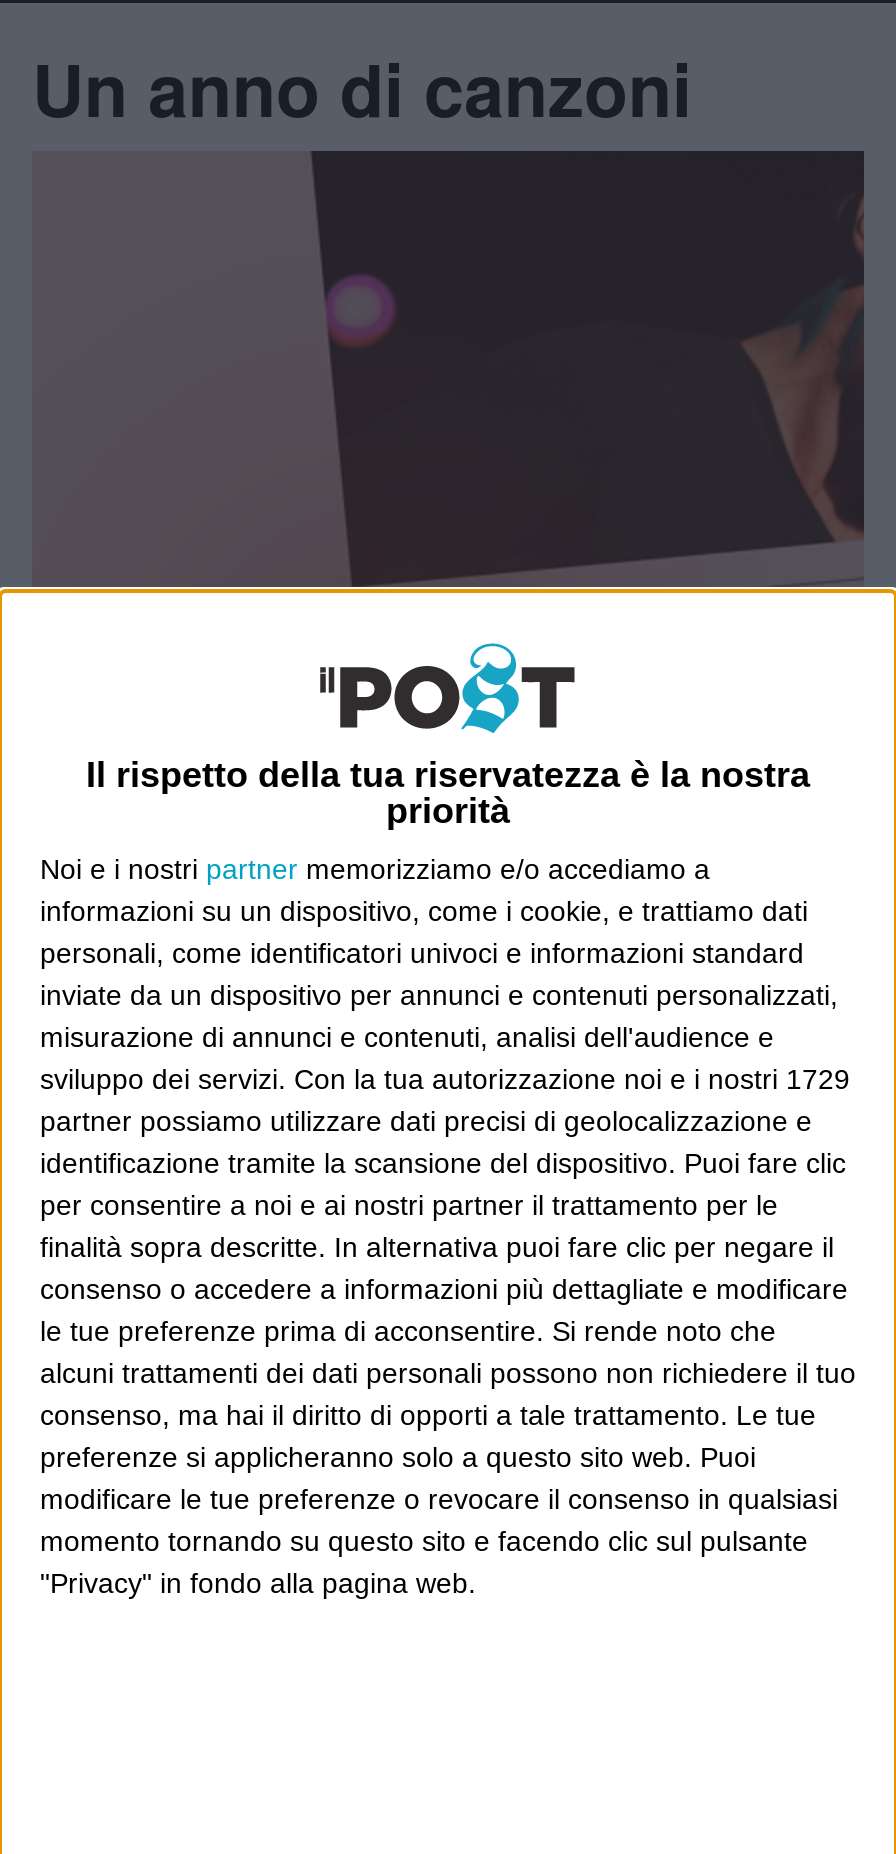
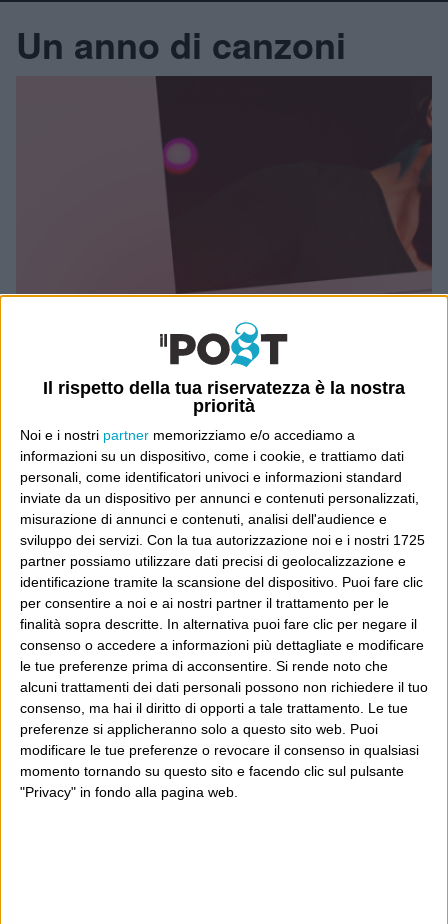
- sviluppo dei servizi. Con la tua autorizzazione noi e i nostri 1729
+ sviluppo dei servizi. Con la tua autorizzazione noi e i nostri 1725
